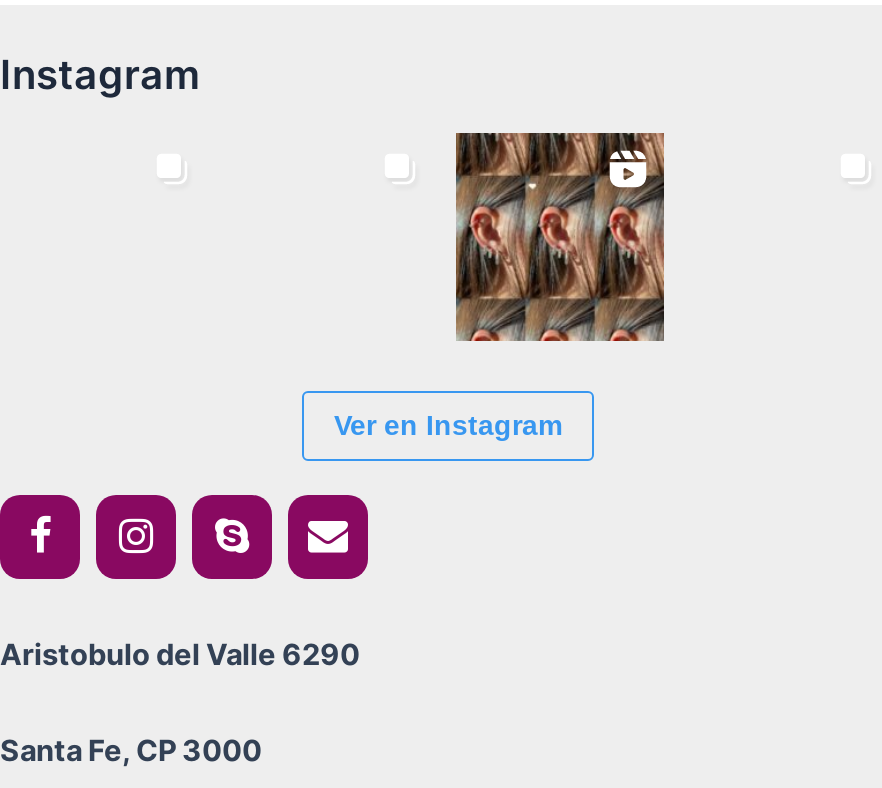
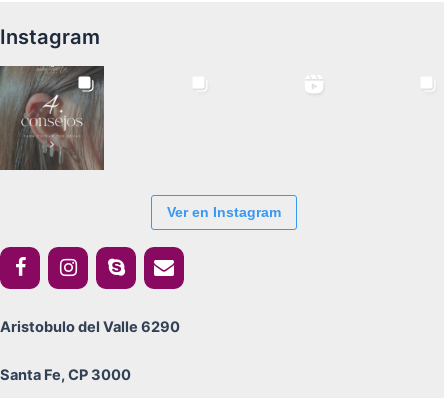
+ [image]

- [image]
